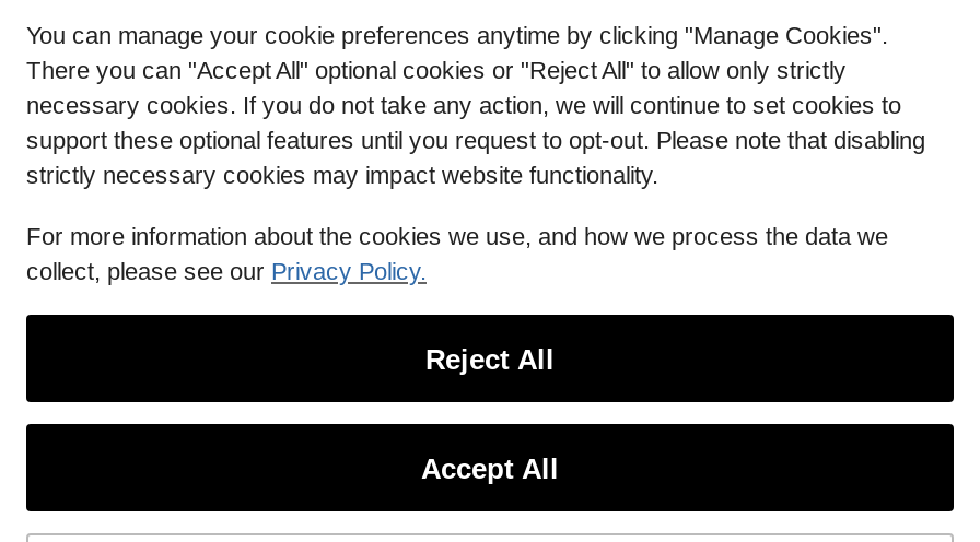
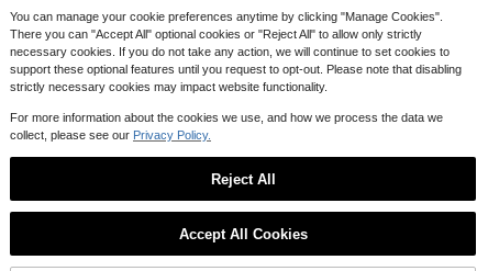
- Accept All
+ Accept All Cookies
